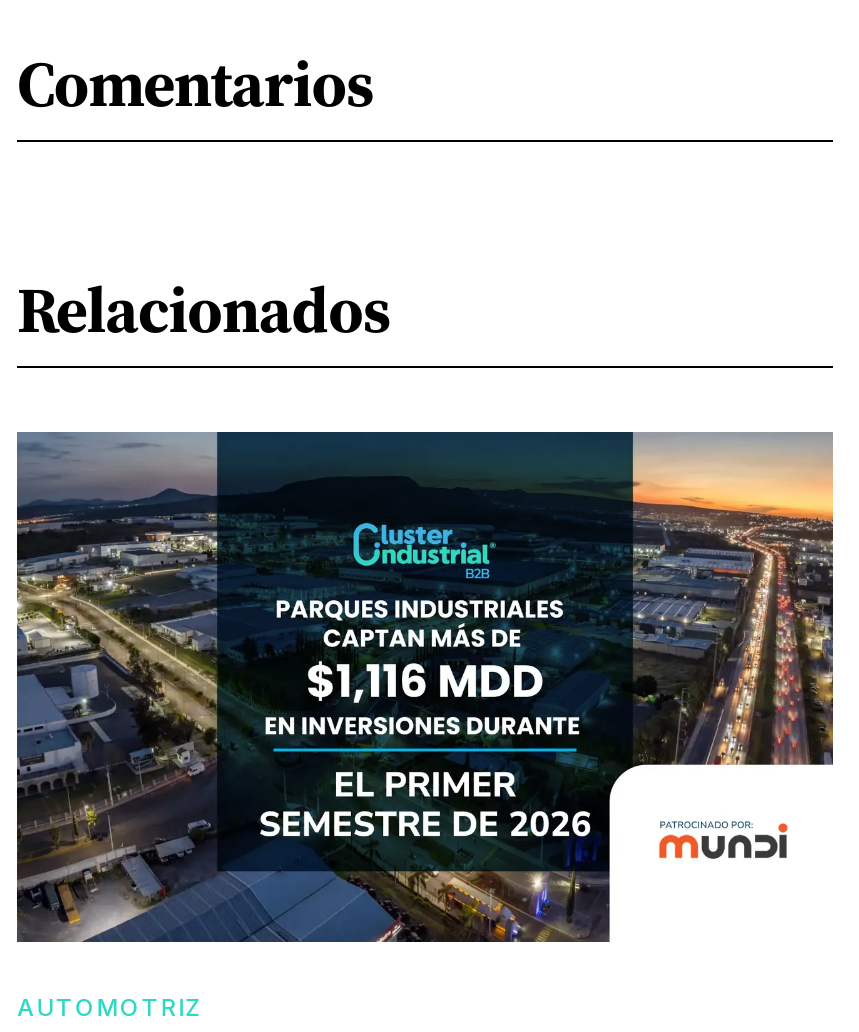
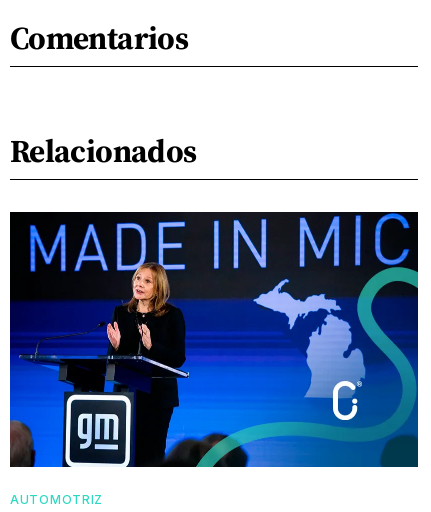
- [image]
+ [image]
